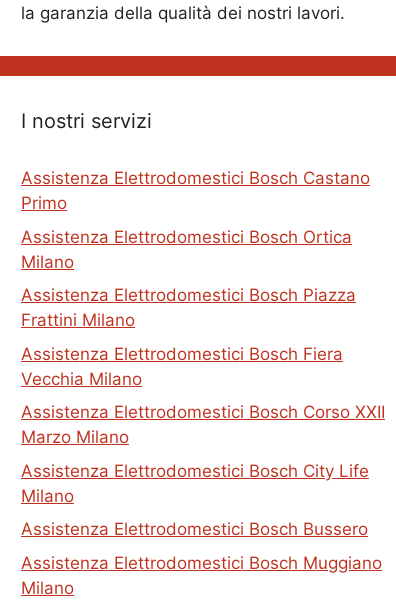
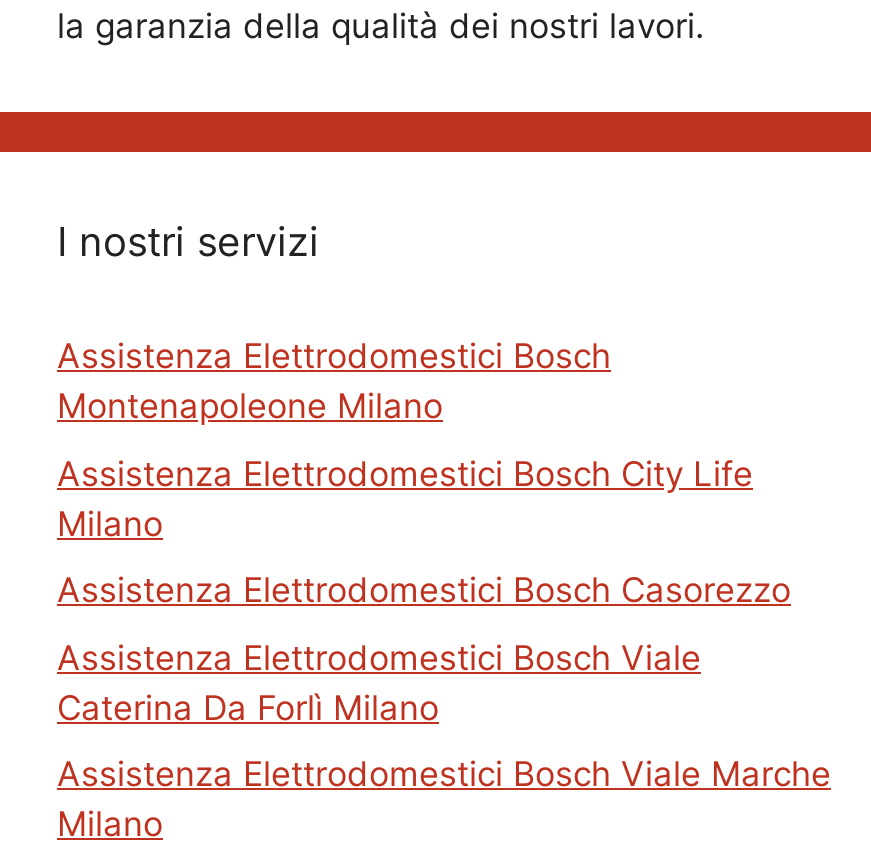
- Assistenza Elettrodomestici Bosch Castano
- Primo
- Assistenza Elettrodomestici Bosch Ortica
- Milano
- Assistenza Elettrodomestici Bosch Piazza
- Frattini Milano
- Assistenza Elettrodomestici Bosch Fiera
- Vecchia Milano
- Assistenza Elettrodomestici Bosch Corso XXII
- Marzo Milano
+ Assistenza Elettrodomestici Bosch
+ Montenapoleone Milano

moved up: Assistenza Elettrodomestici Bosch City Life | Milano

- Assistenza Elettrodomestici Bosch Bussero
- Assistenza Elettrodomestici Bosch Muggiano
+ Assistenza Elettrodomestici Bosch Casorezzo
+ Assistenza Elettrodomestici Bosch Viale
+ Caterina Da Forlì Milano
+ Assistenza Elettrodomestici Bosch Viale Marche
